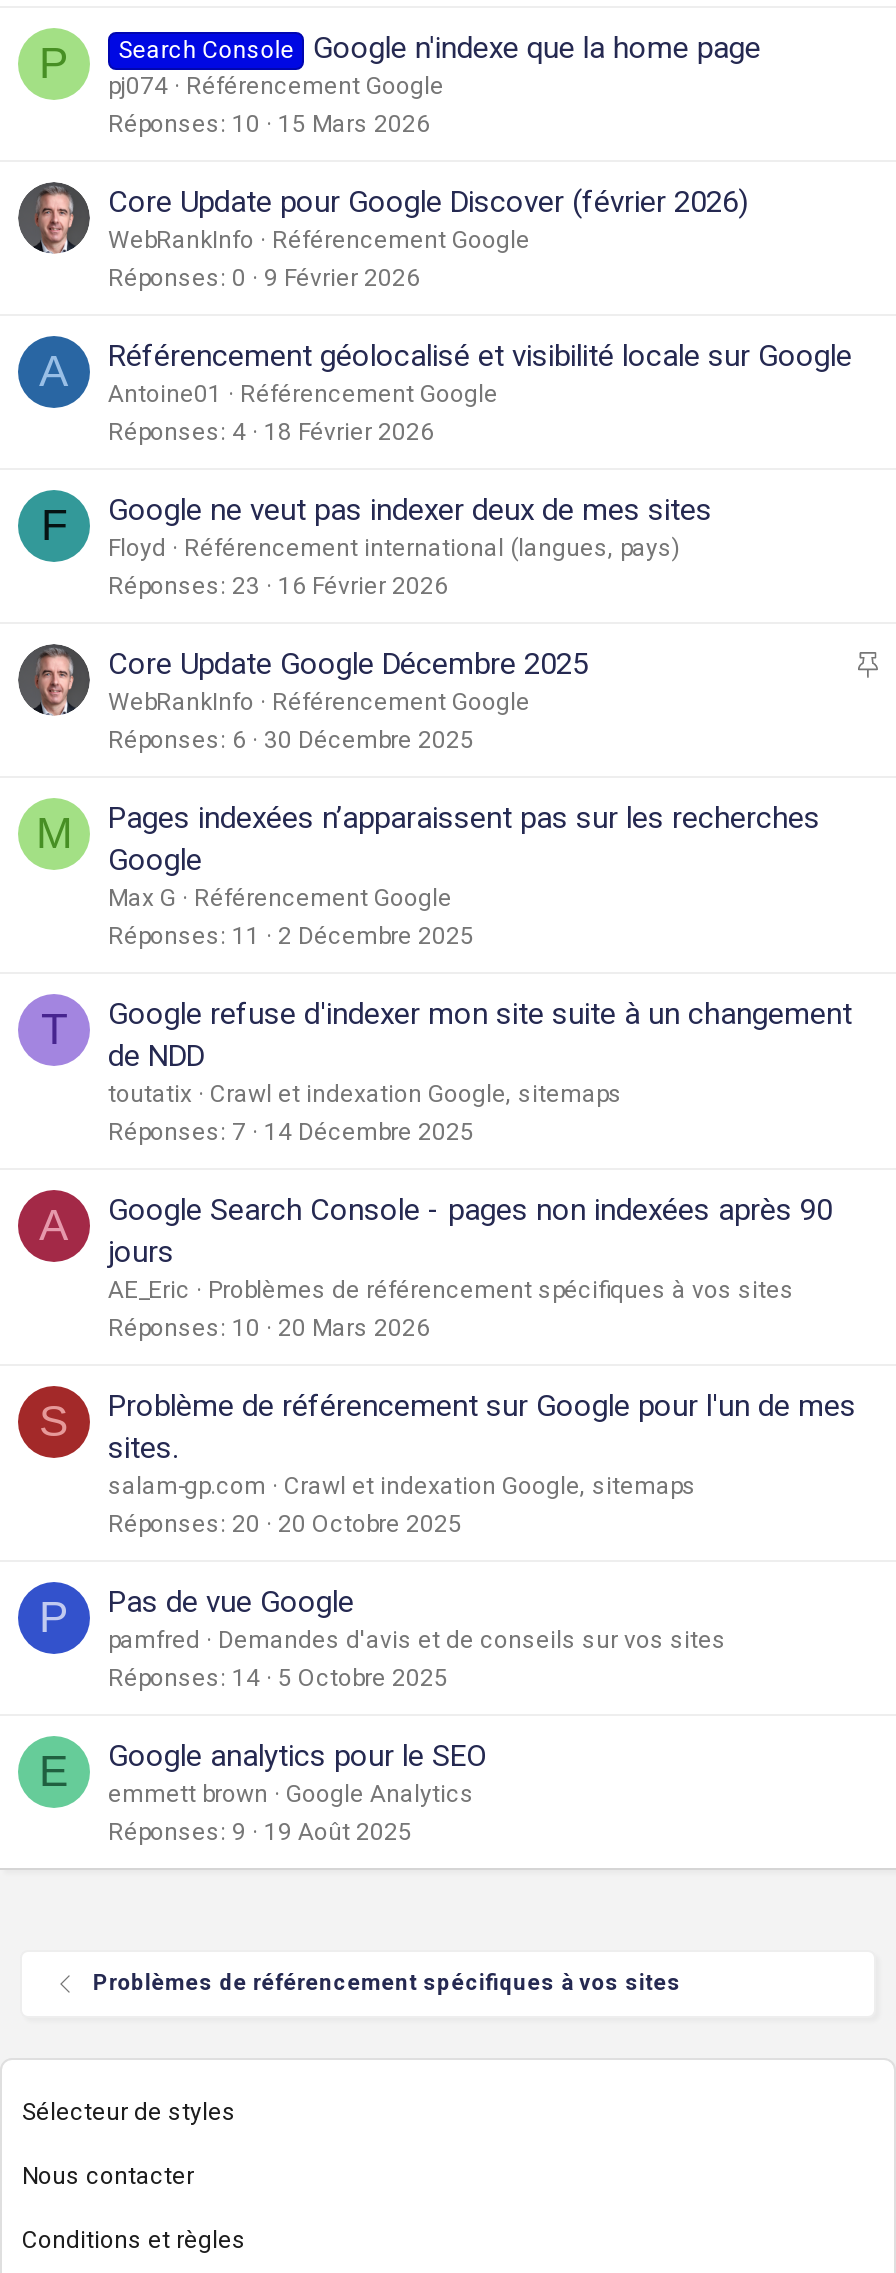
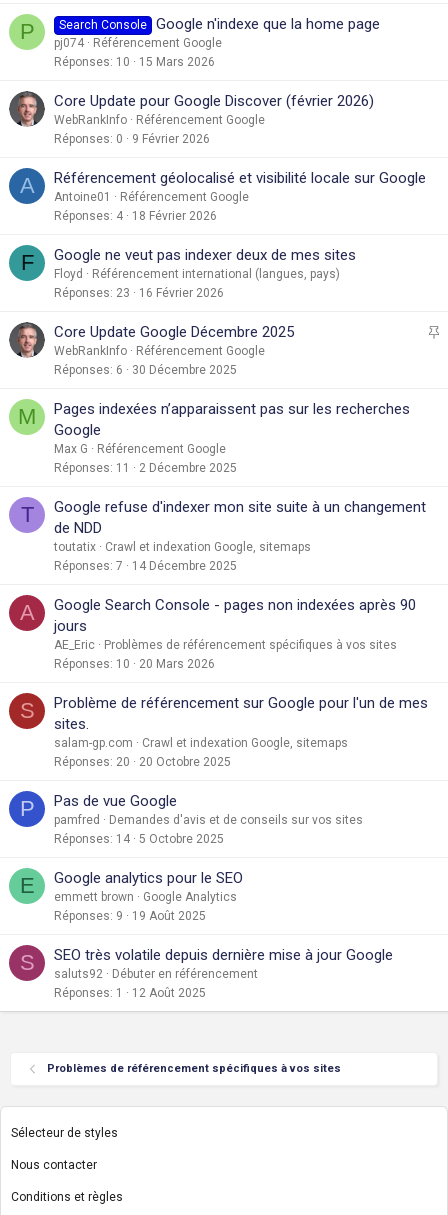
+ S
+ SEO très volatile depuis dernière mise à jour Google
+ saluts92
+ Débuter en référencement
+ Réponses 1
+ 12 Août 2025
